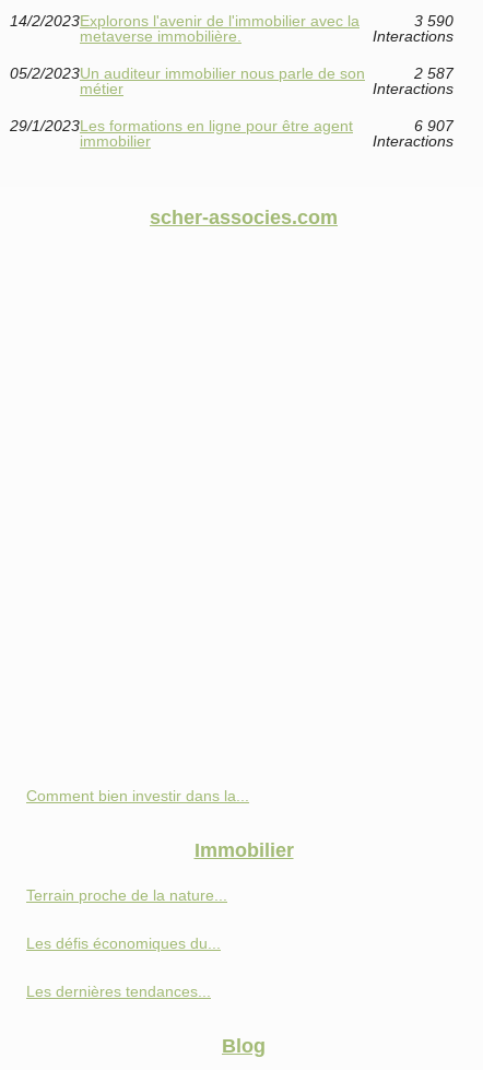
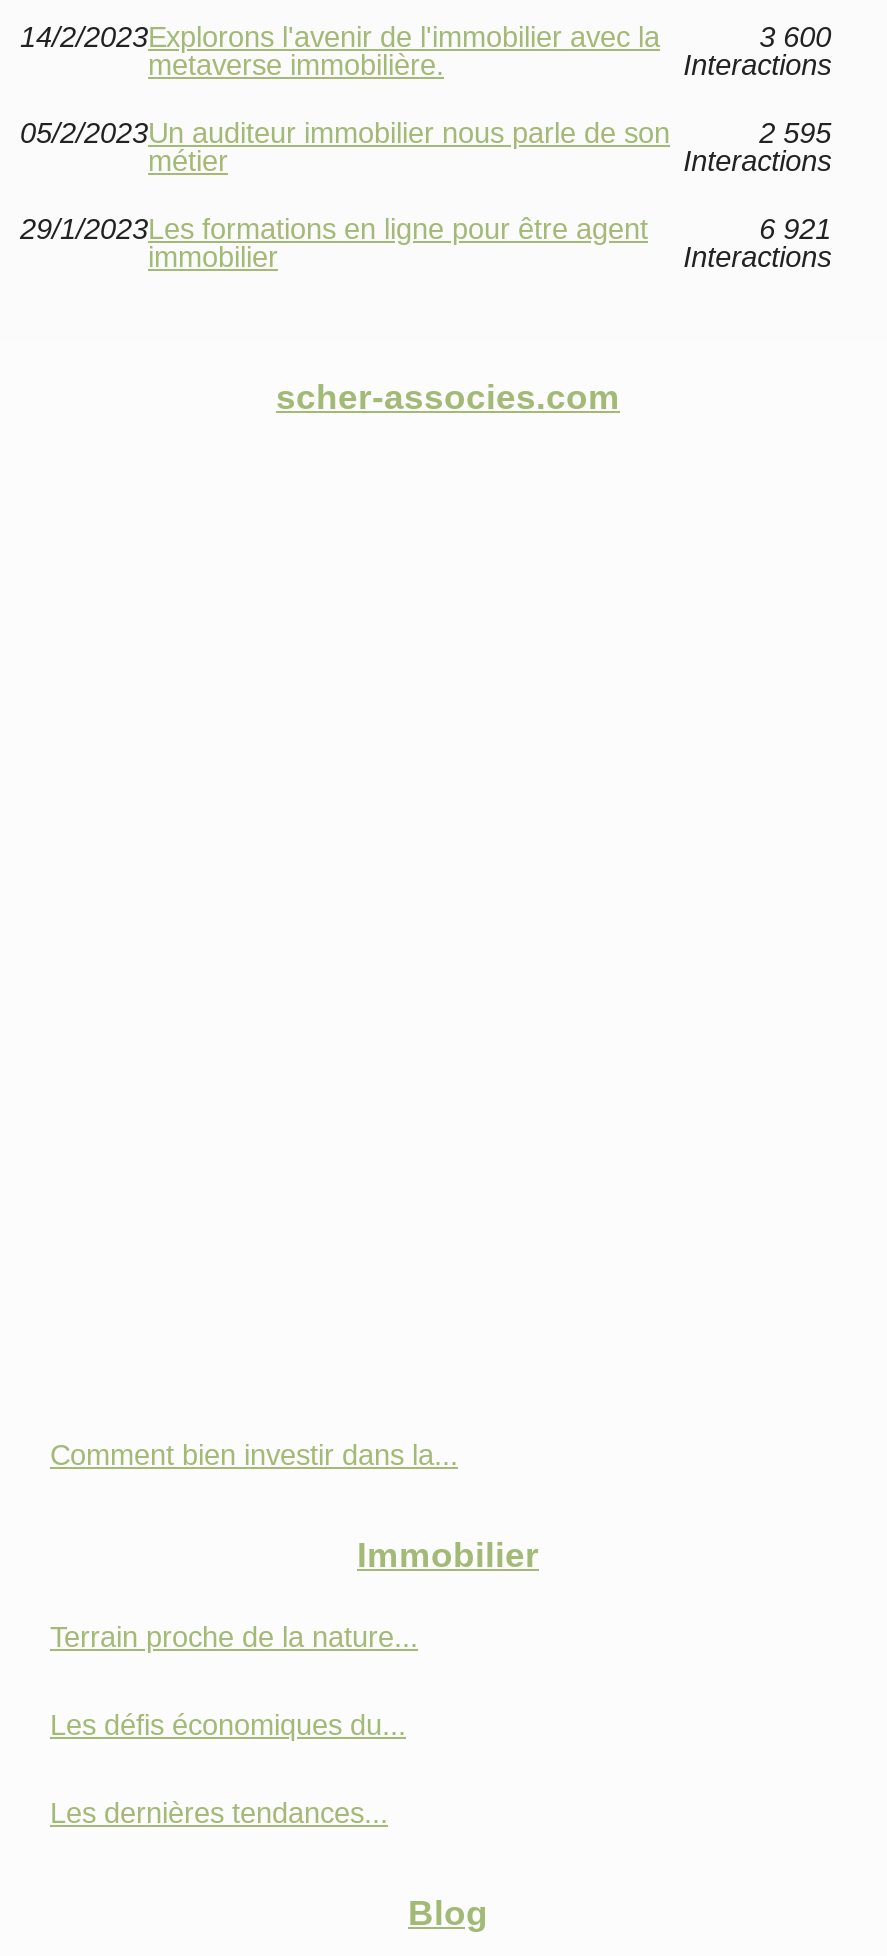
- 3 590
+ 3 600

- 2 587
+ 2 595

- 6 907
+ 6 921
